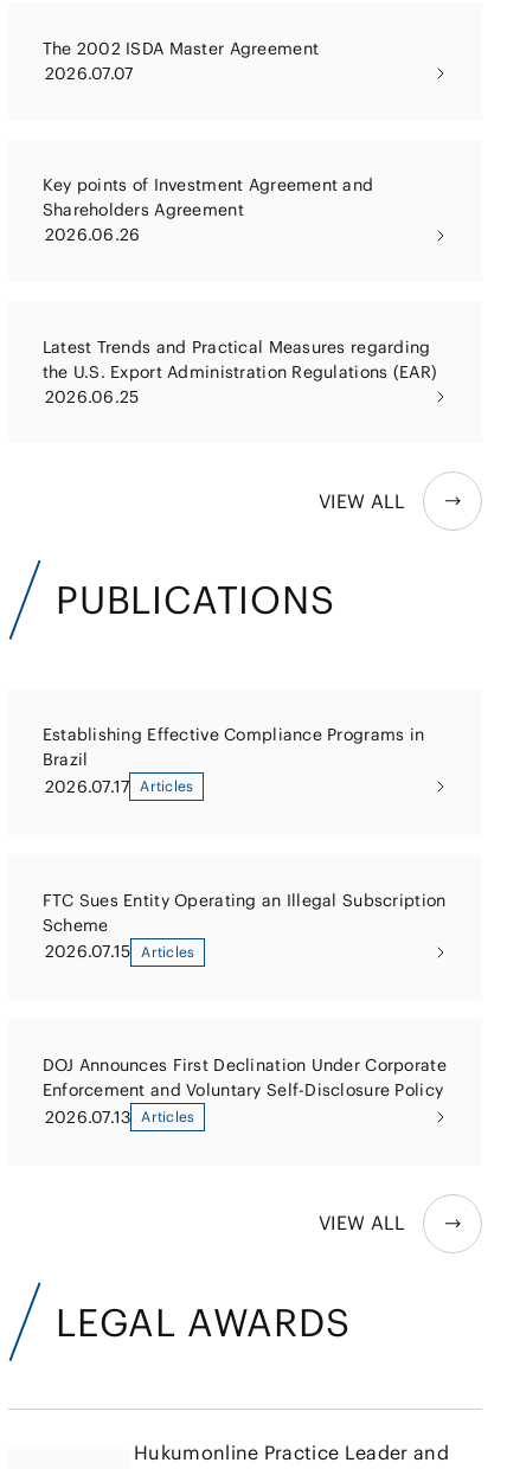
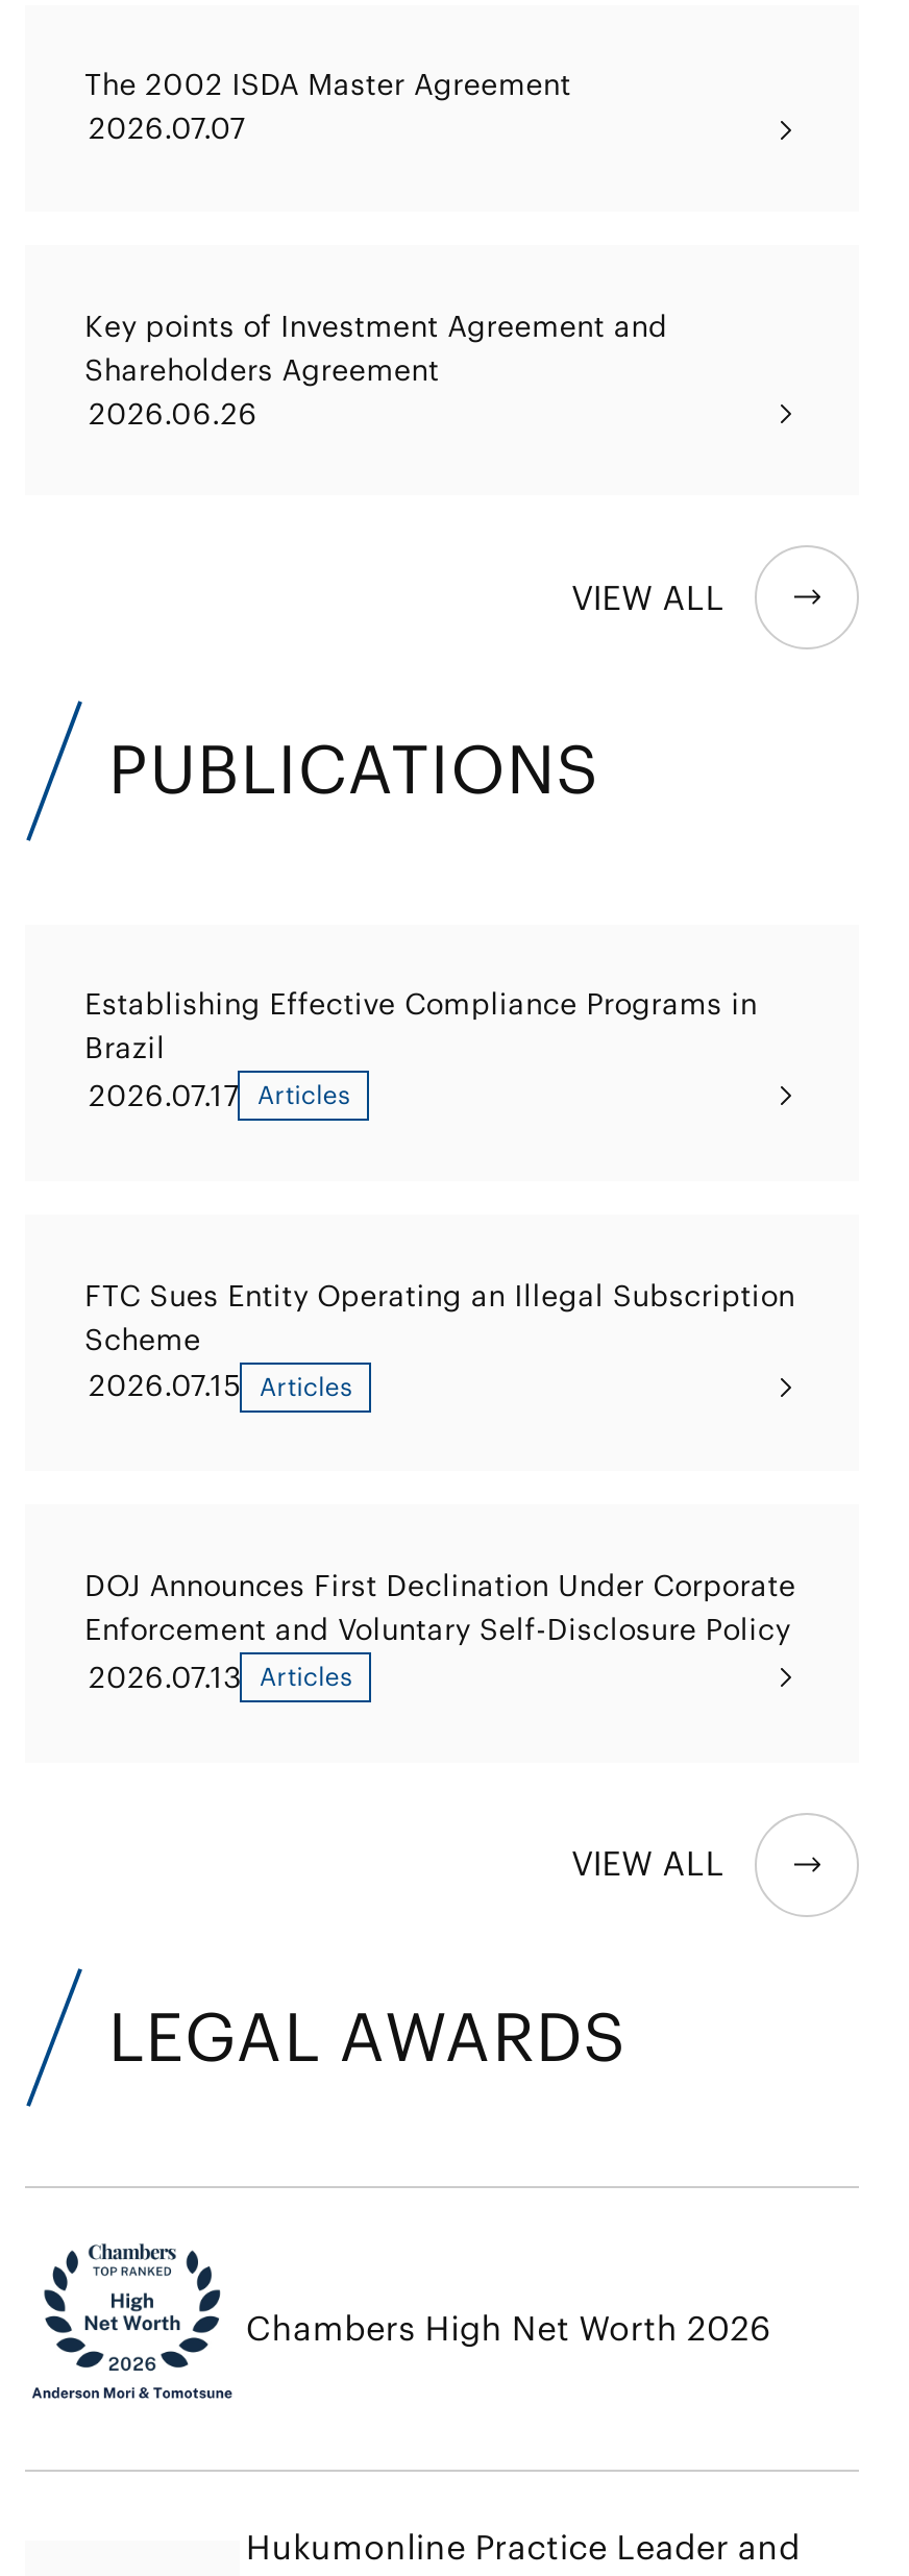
- Latest Trends and Practical Measures regarding
- the U.S. Export Administration Regulations (EAR)
- 2026.06.25

moved up: VIEW ALL | PUBLICATIONS | Establishing Effective Compliance Programs in | ... | VIEW ALL | LEGAL AWARDS

+ [image]
+ Chambers High Net Worth 2026
